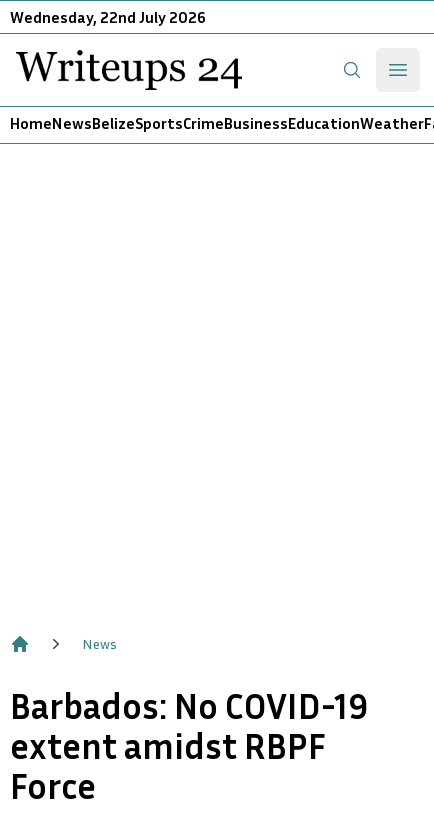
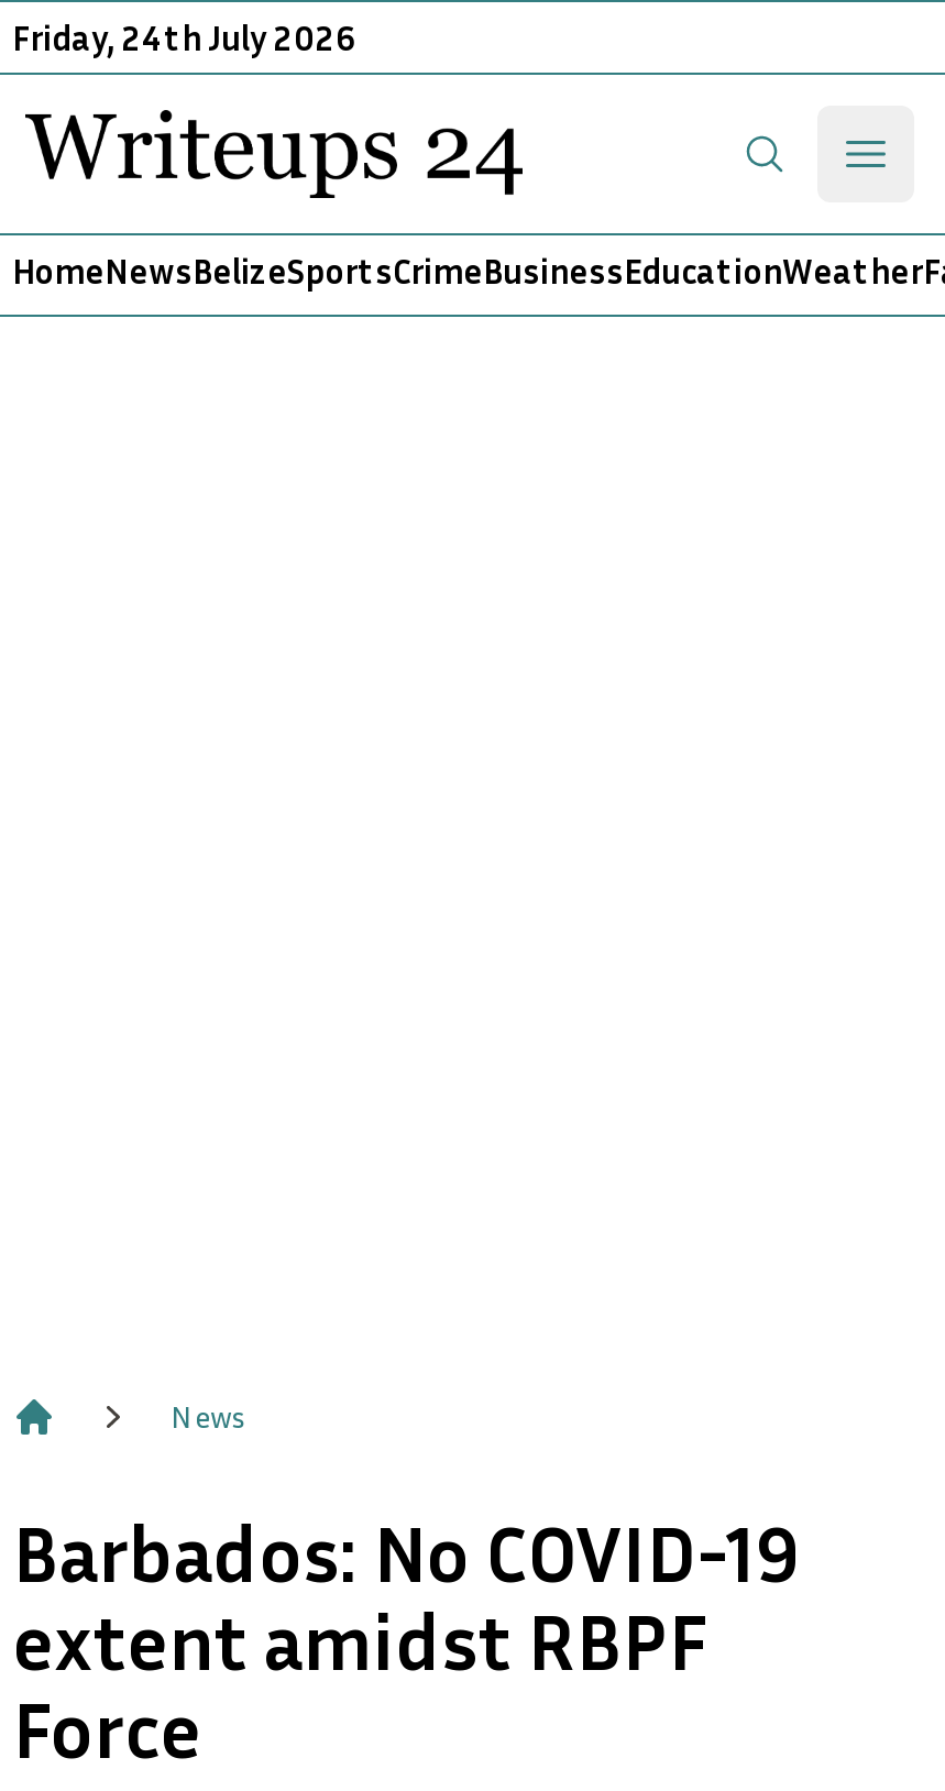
- Wednesday, 22nd July 2026
+ Friday, 24th July 2026
